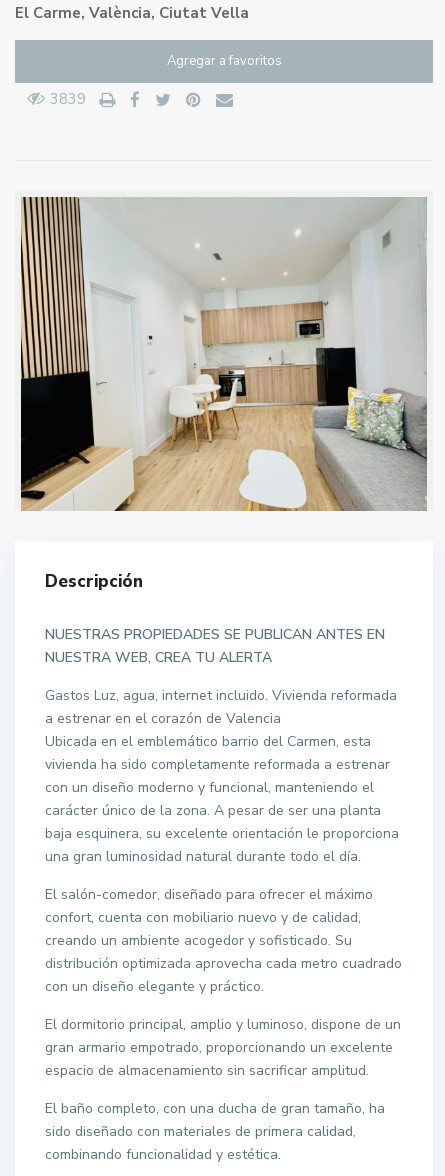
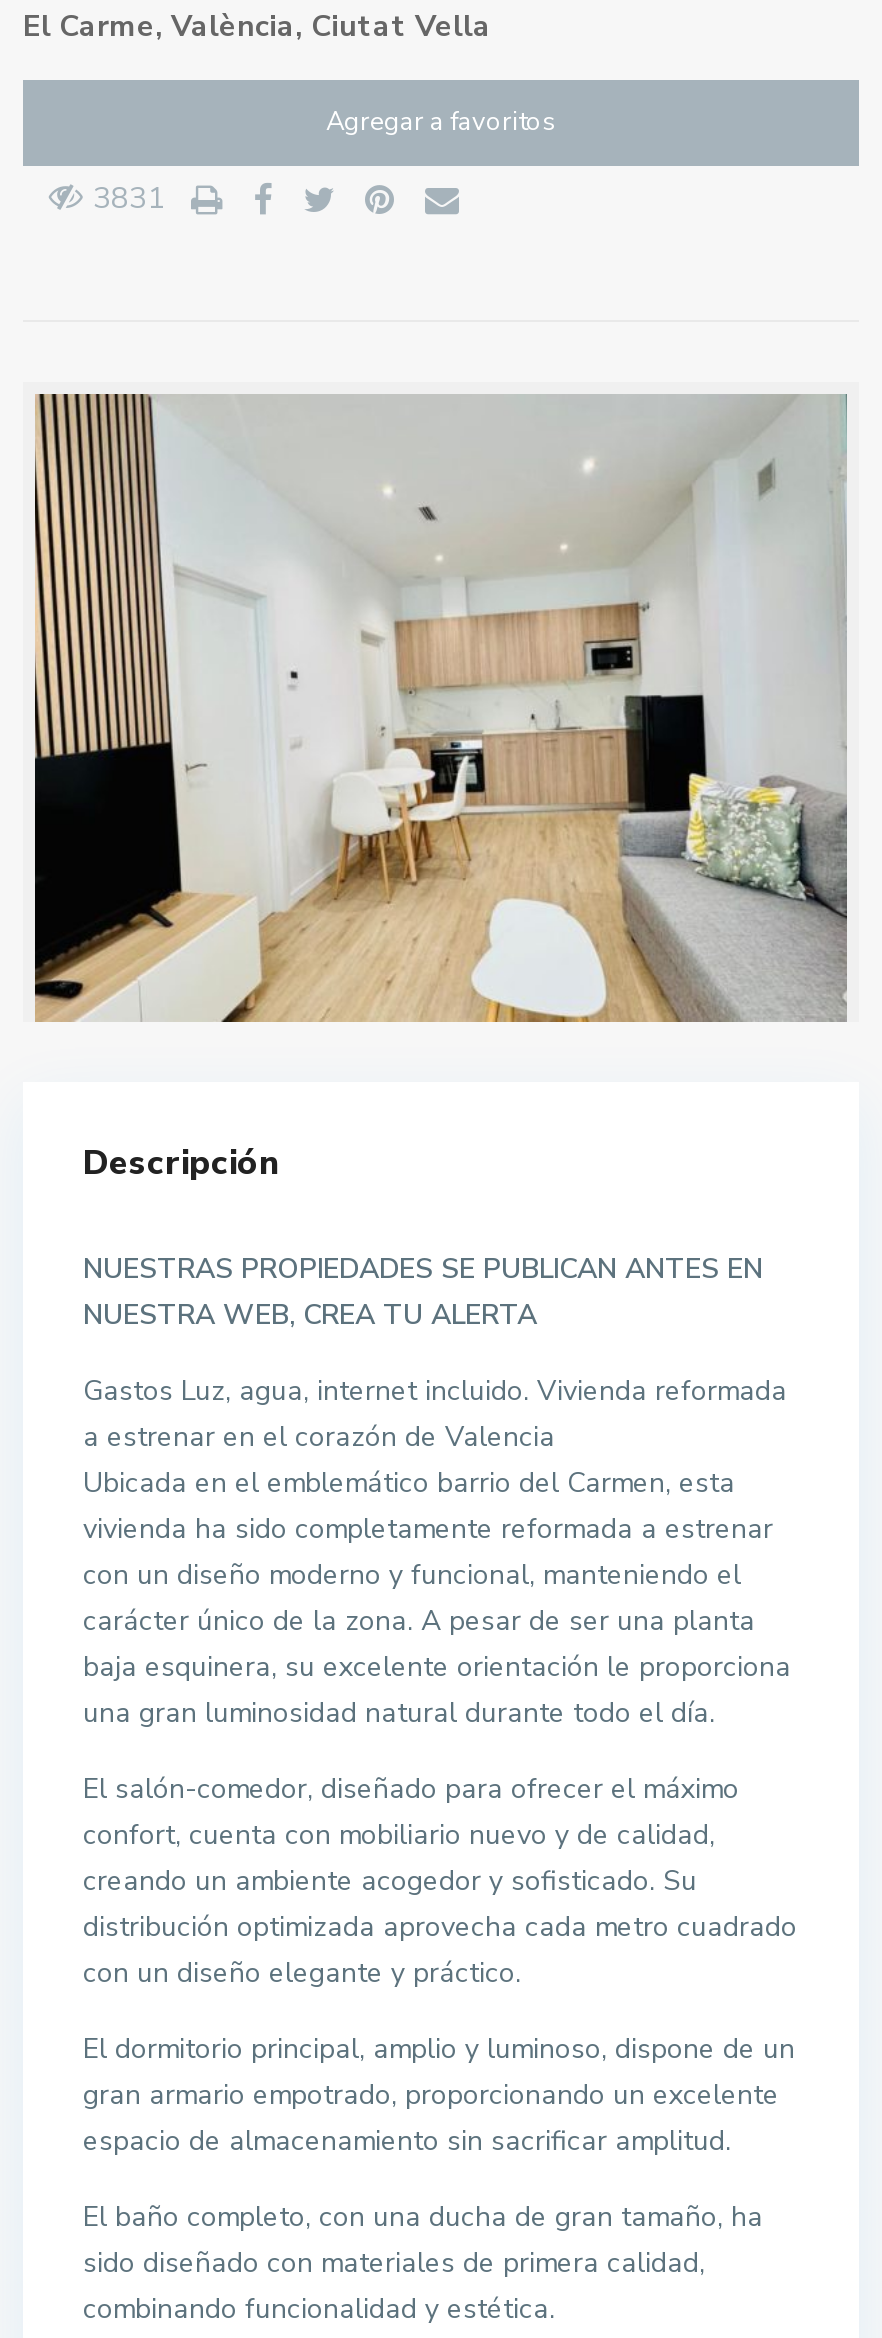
- 3839
+ 3831
